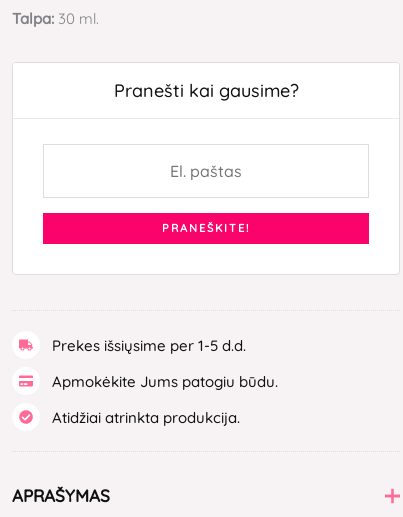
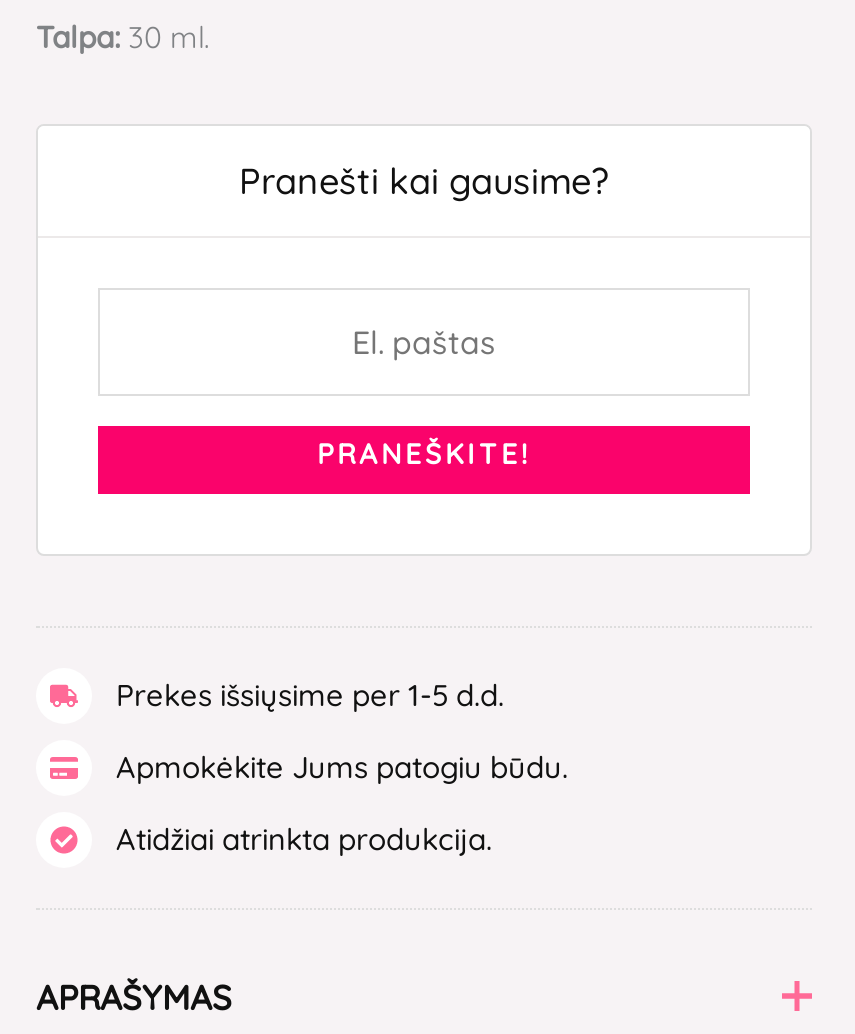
+ PRANEŠKITE!
